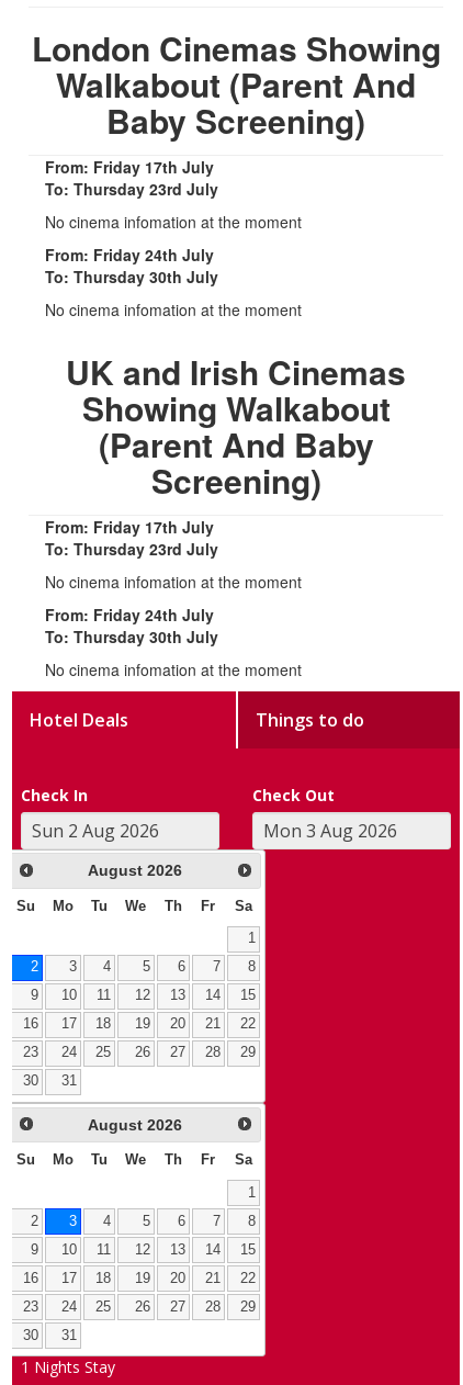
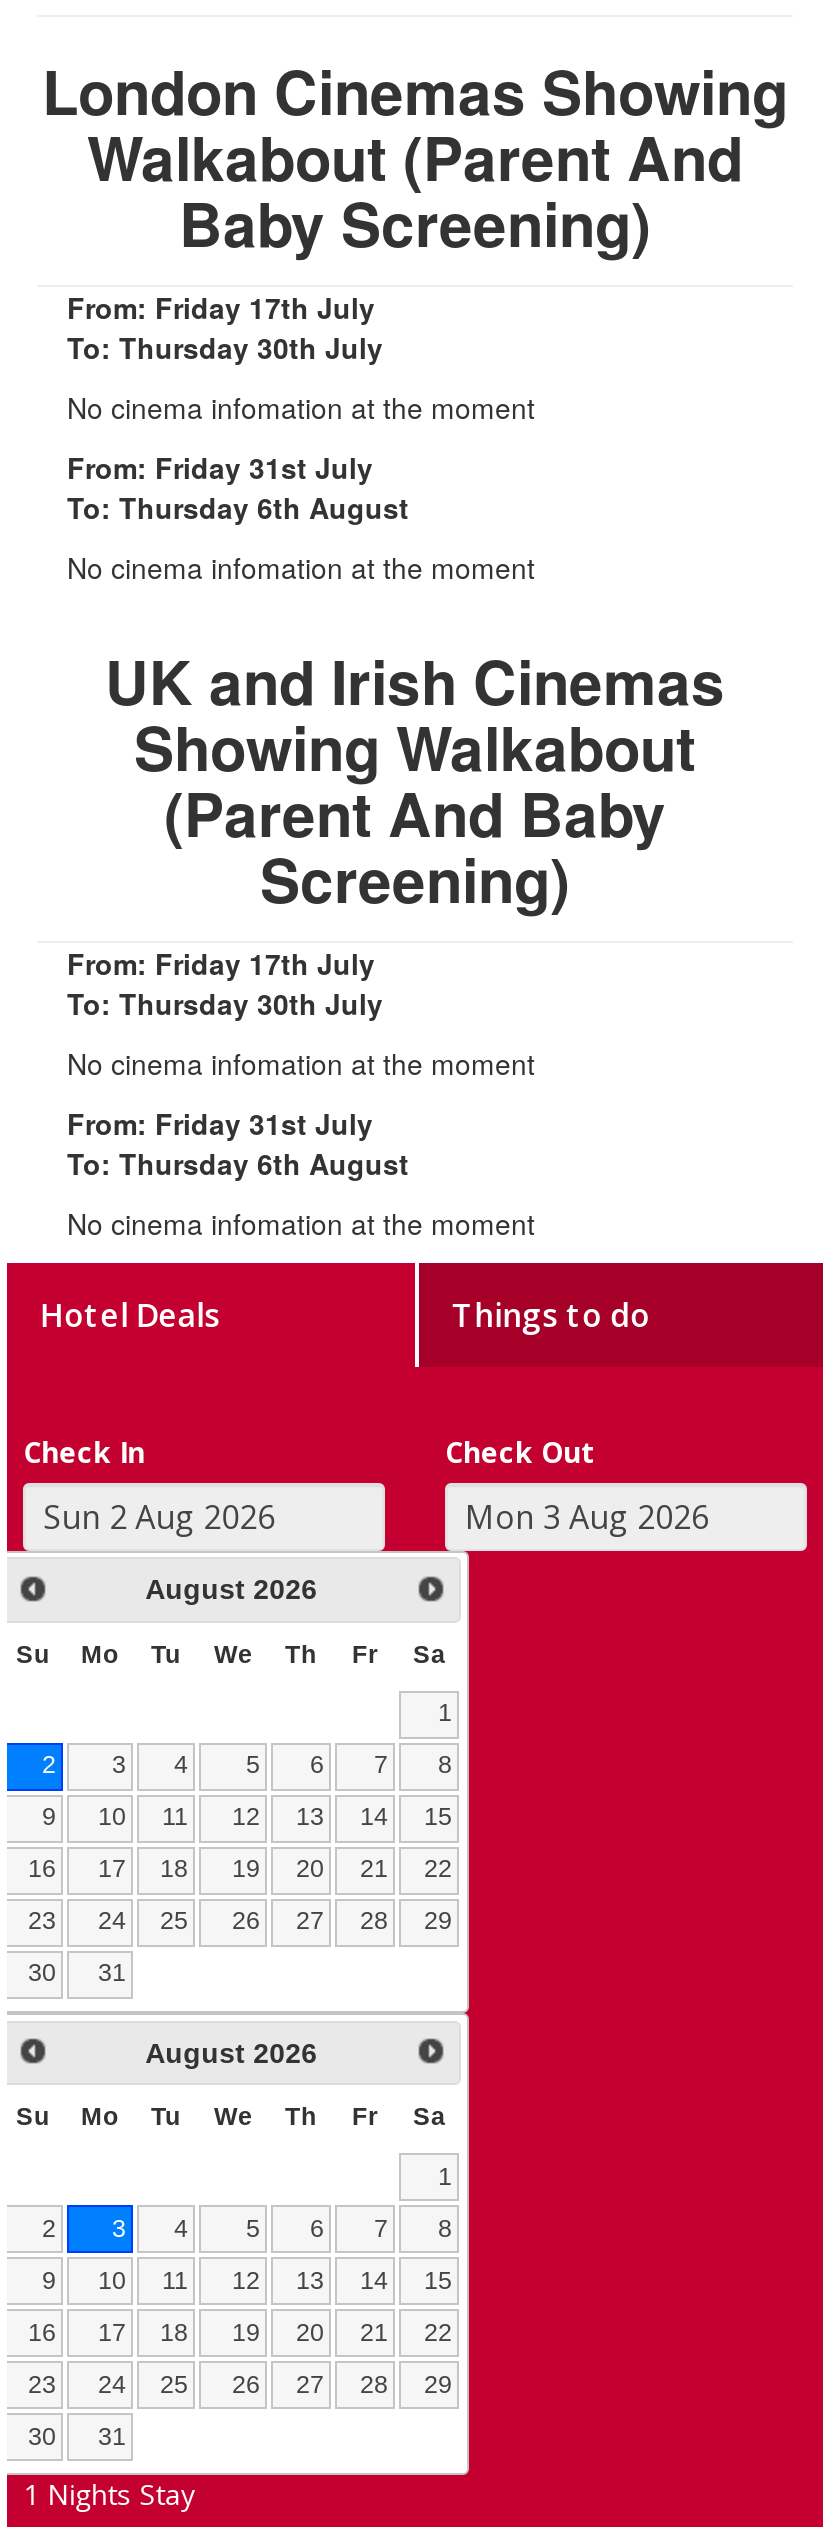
- To: Thursday 23rd July
+ To: Thursday 30th July

- From: Friday 24th July
+ From: Friday 31st July

- To: Thursday 30th July
+ To: Thursday 6th August

- To: Thursday 23rd July
+ To: Thursday 30th July

- From: Friday 24th July
+ From: Friday 31st July

- To: Thursday 30th July
+ To: Thursday 6th August
